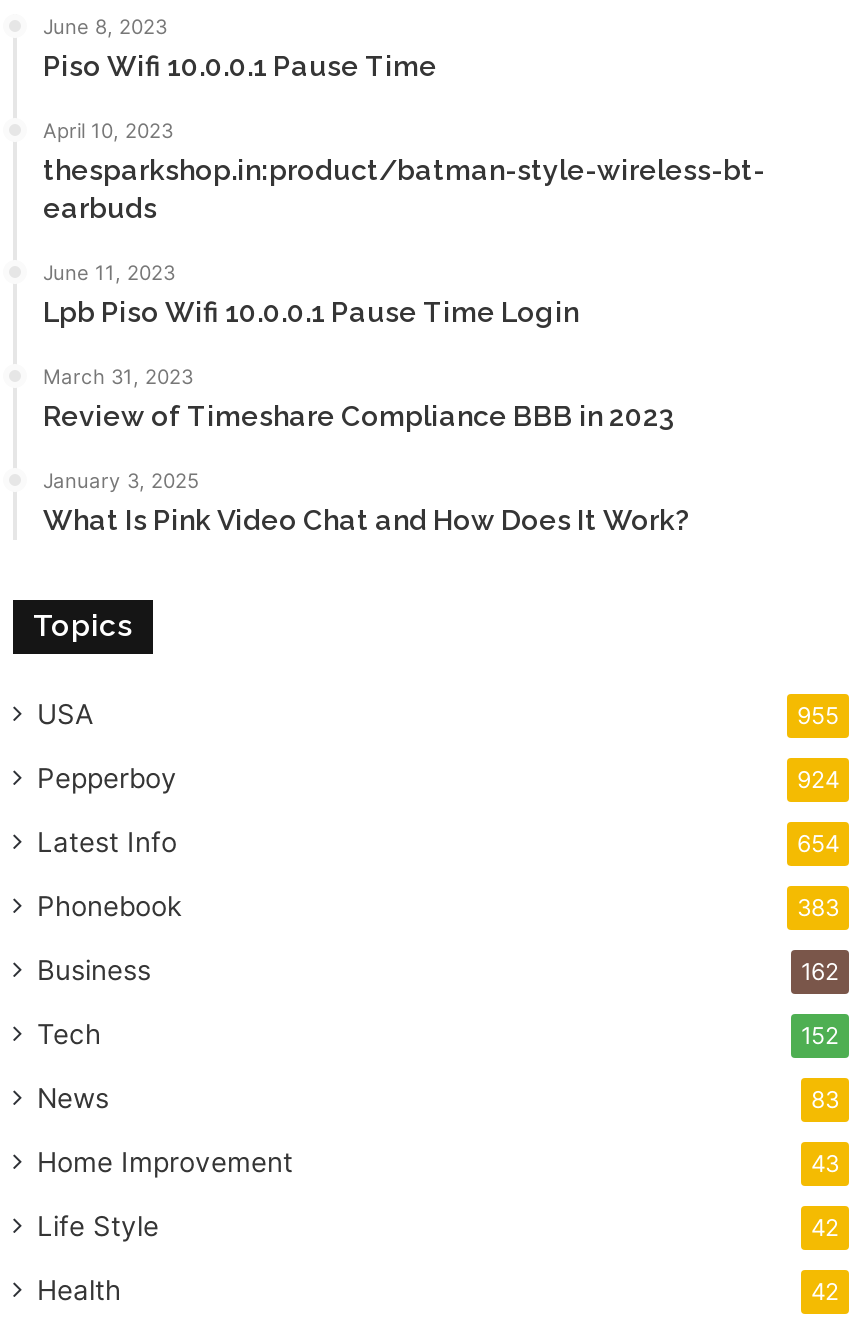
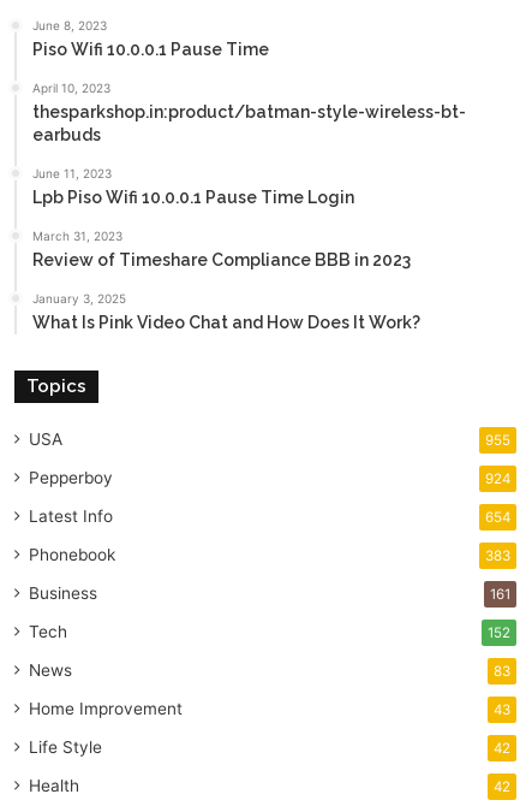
- 162
+ 161
